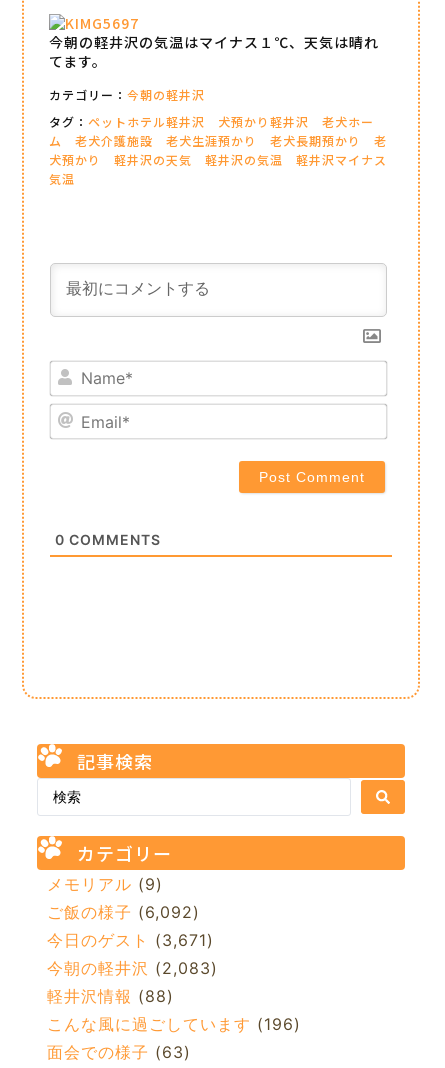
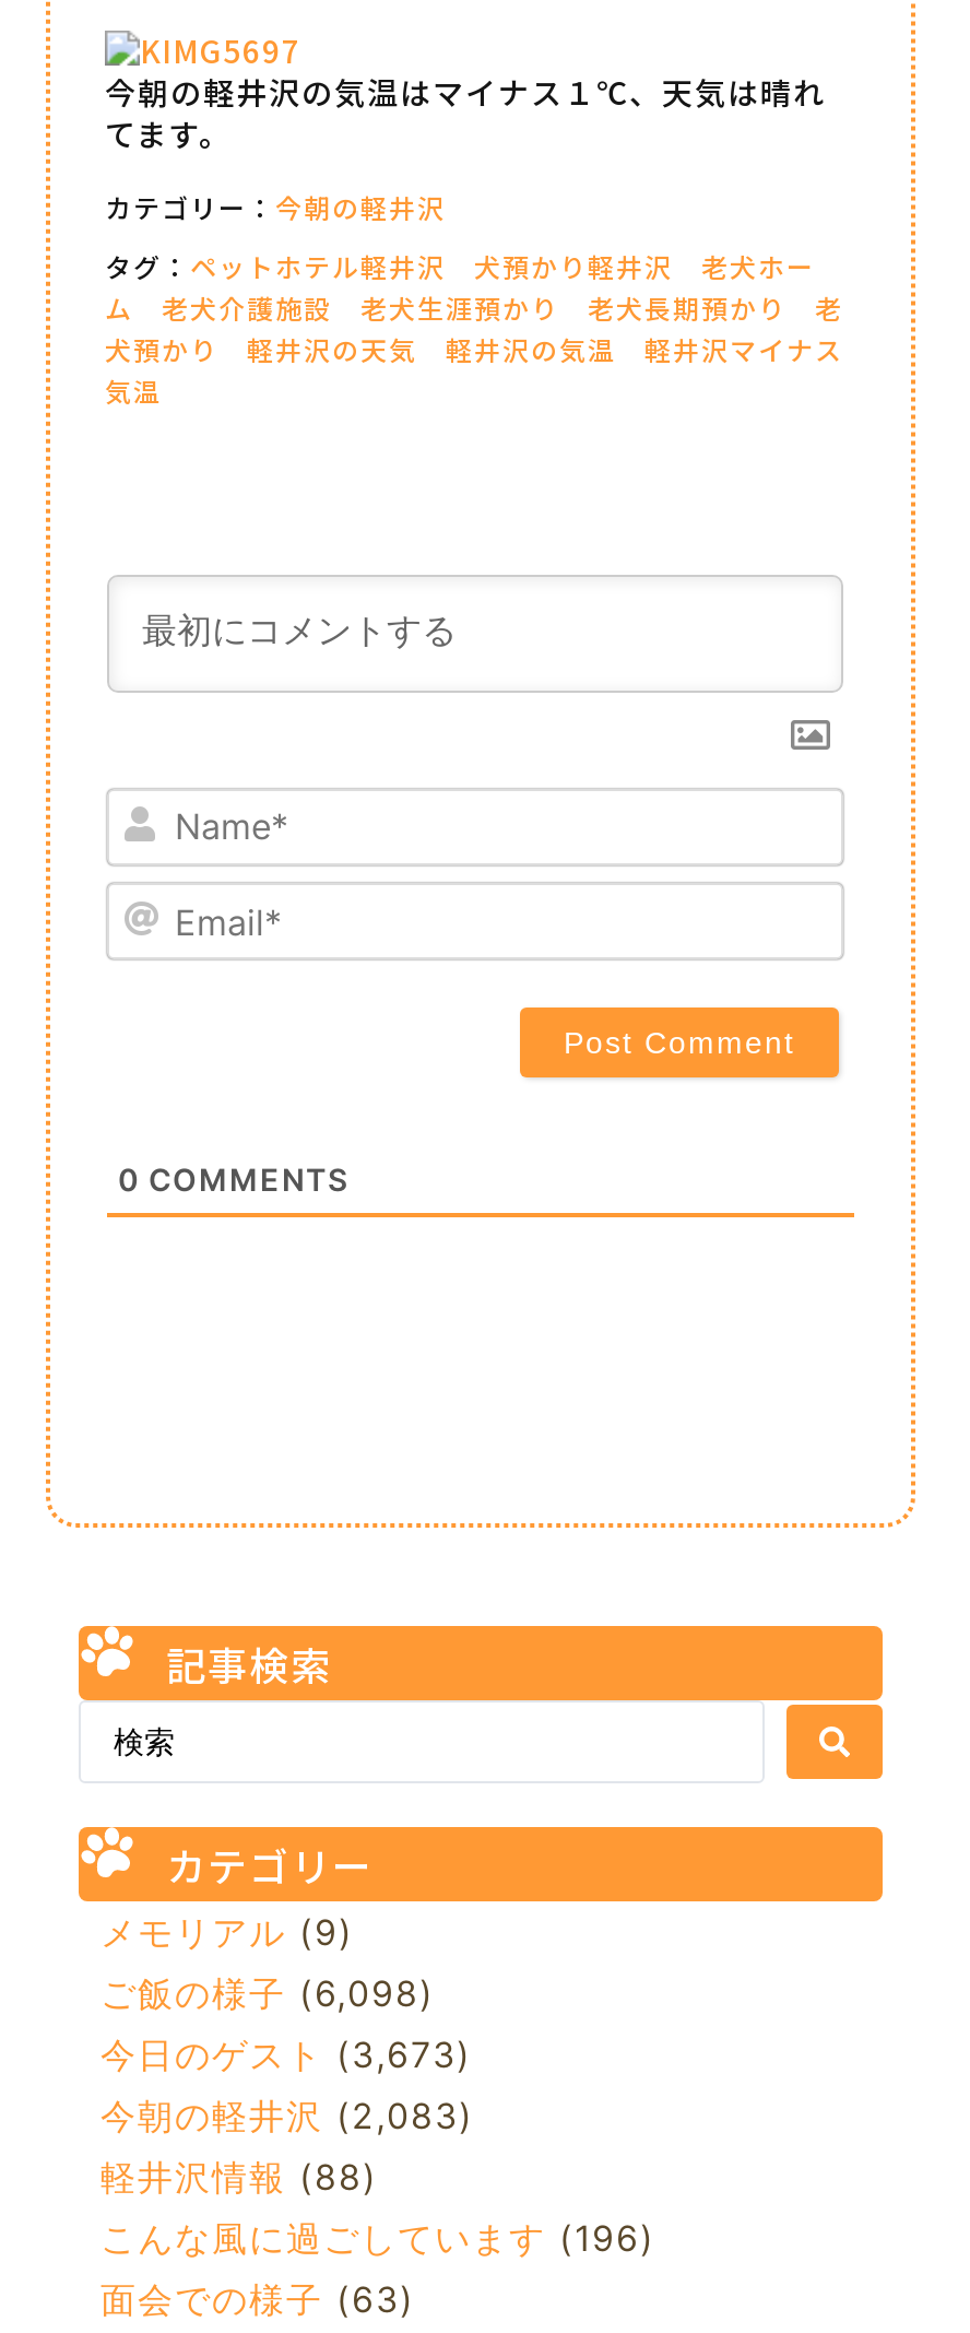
- ご飯の様子(6,092)
+ ご飯の様子(6,098)

- 今日のゲスト(3,671)
+ 今日のゲスト(3,673)
